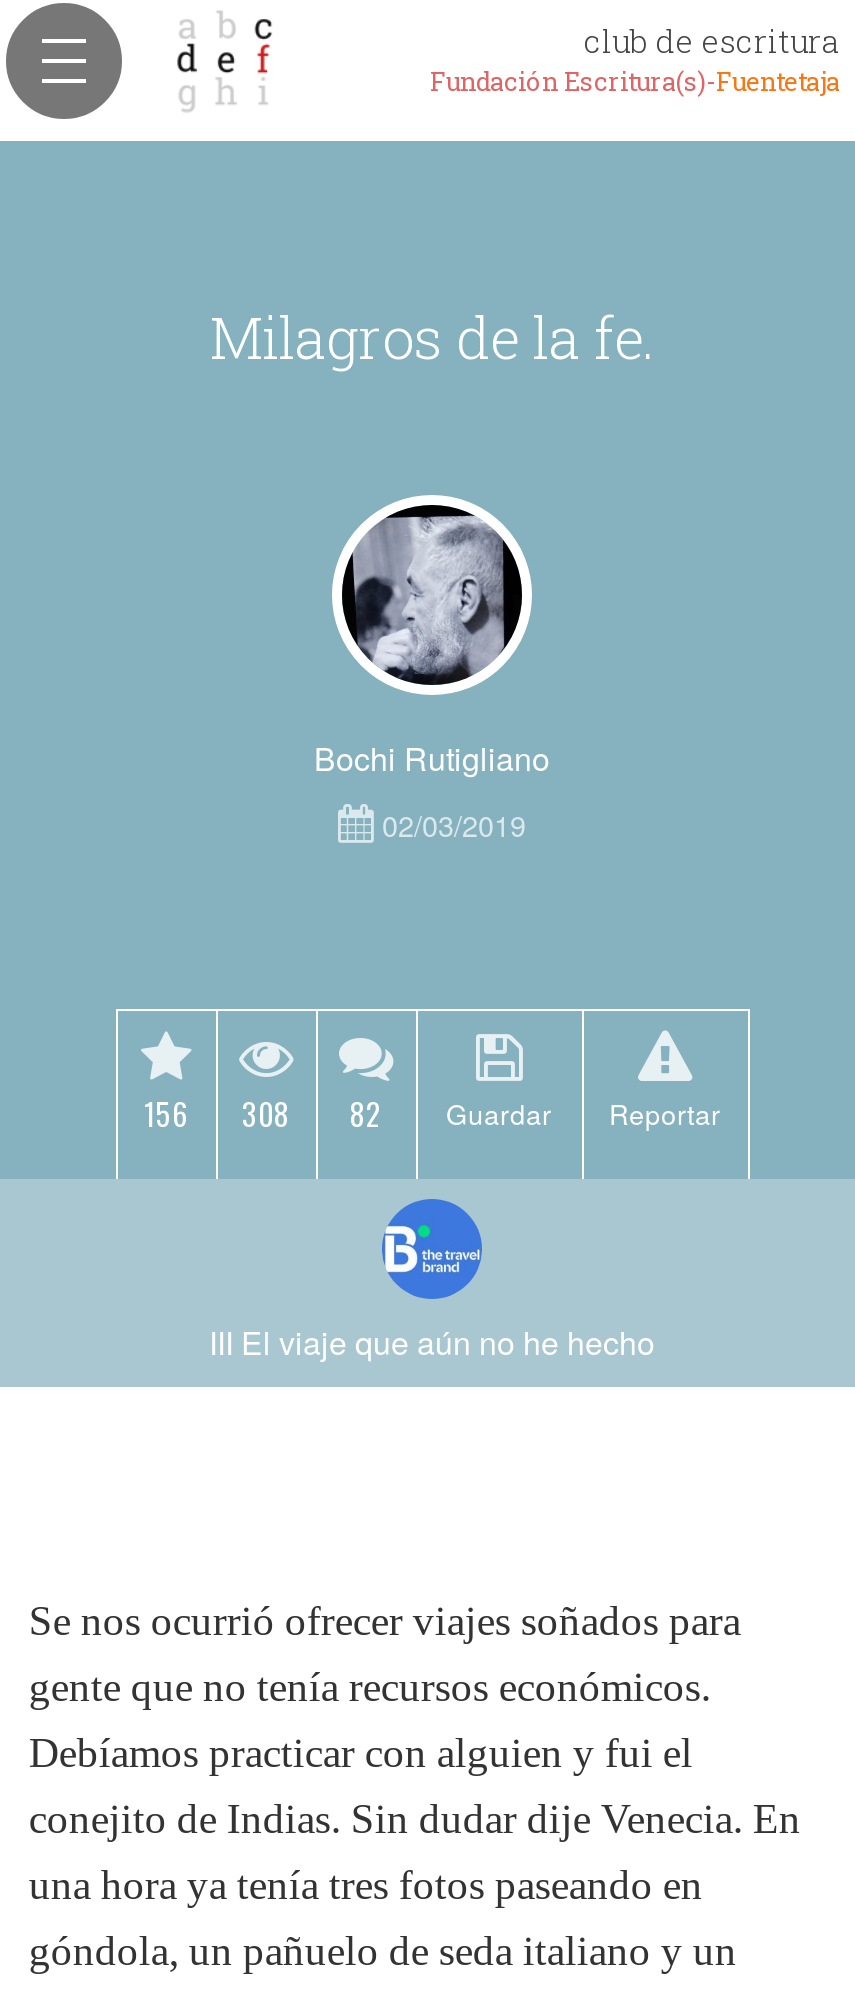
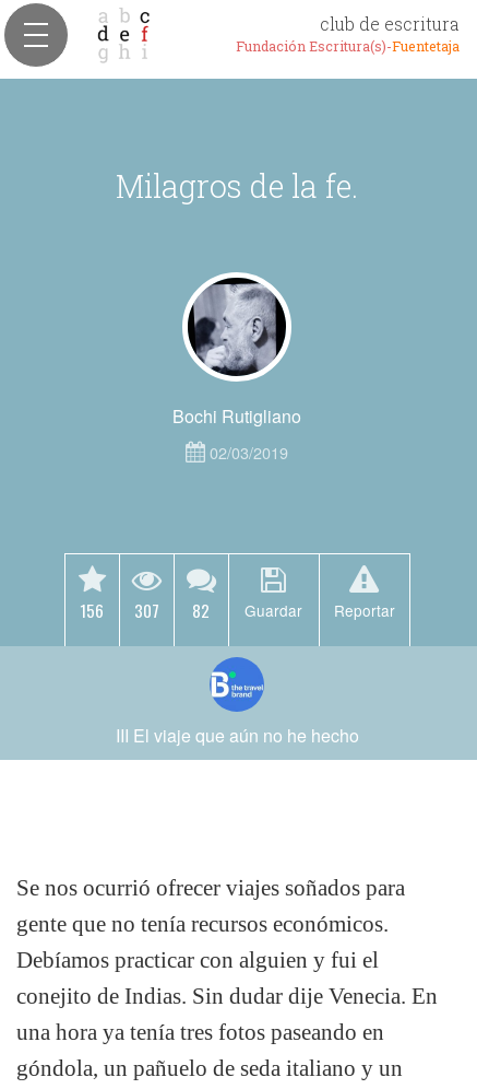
- 156 308 82 Guardar Reportar
+ 156 307 82 Guardar Reportar
